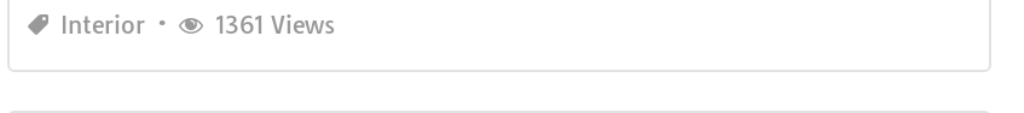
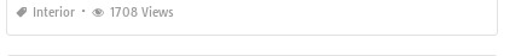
- 1361 Views
+ 1708 Views
